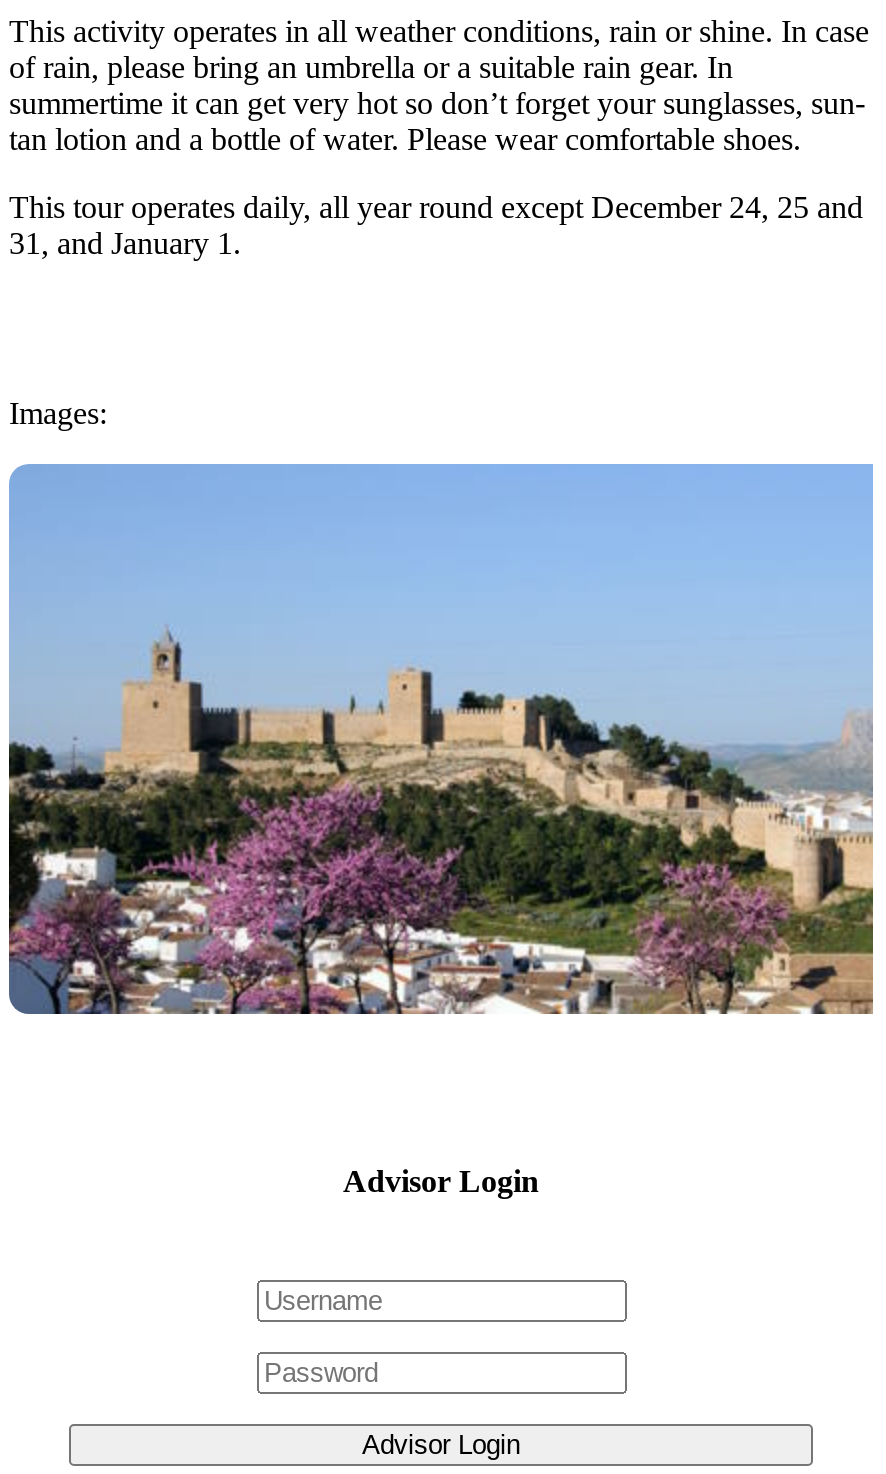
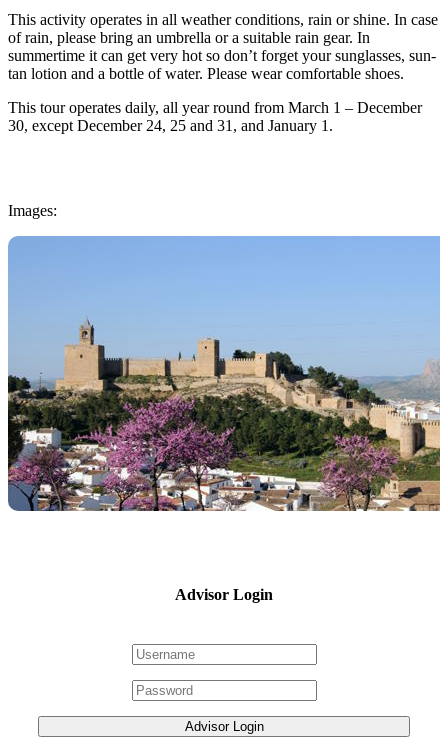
- This tour operates daily, all year round except December 24, 25 and
- 31, and January 1.
+ This tour operates daily, all year round from March 1 – December
+ 30, except December 24, 25 and 31, and January 1.
